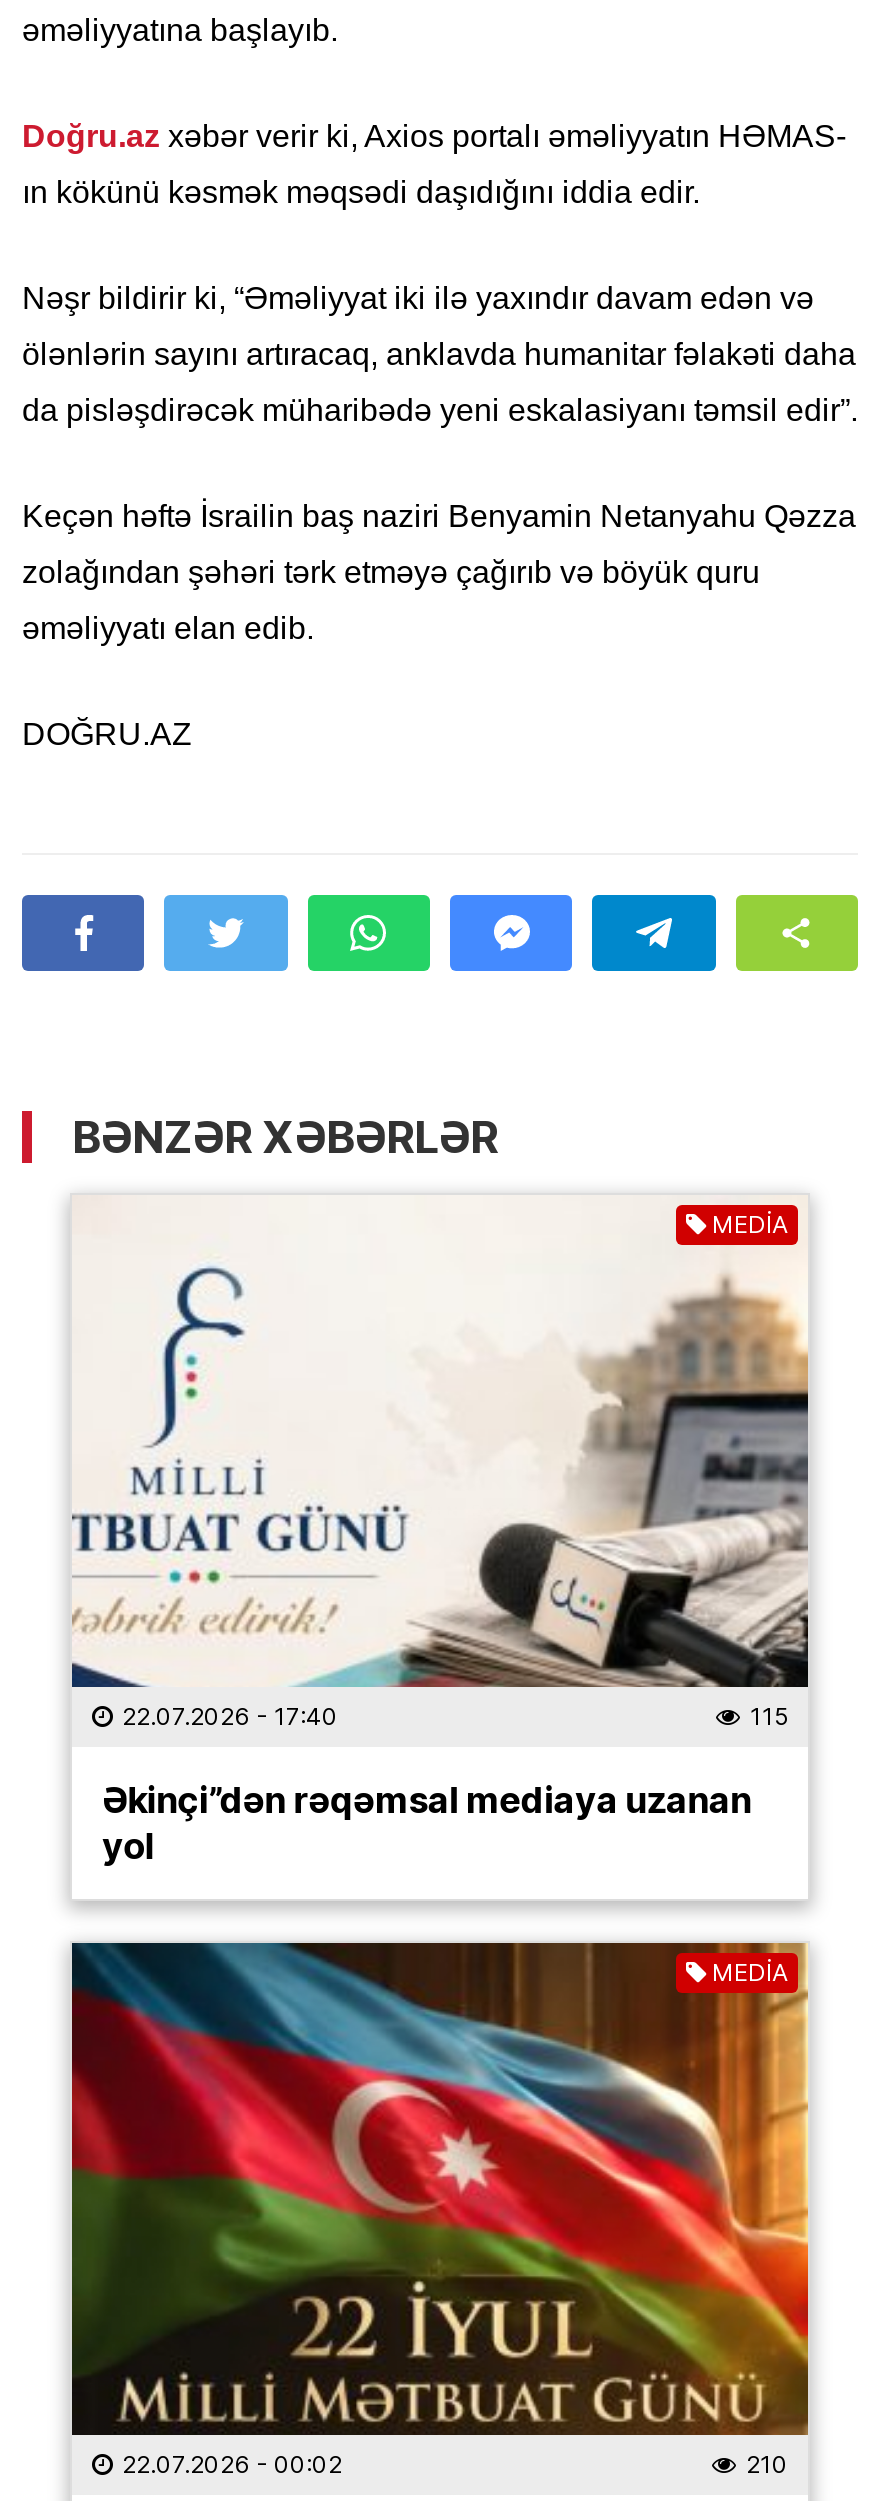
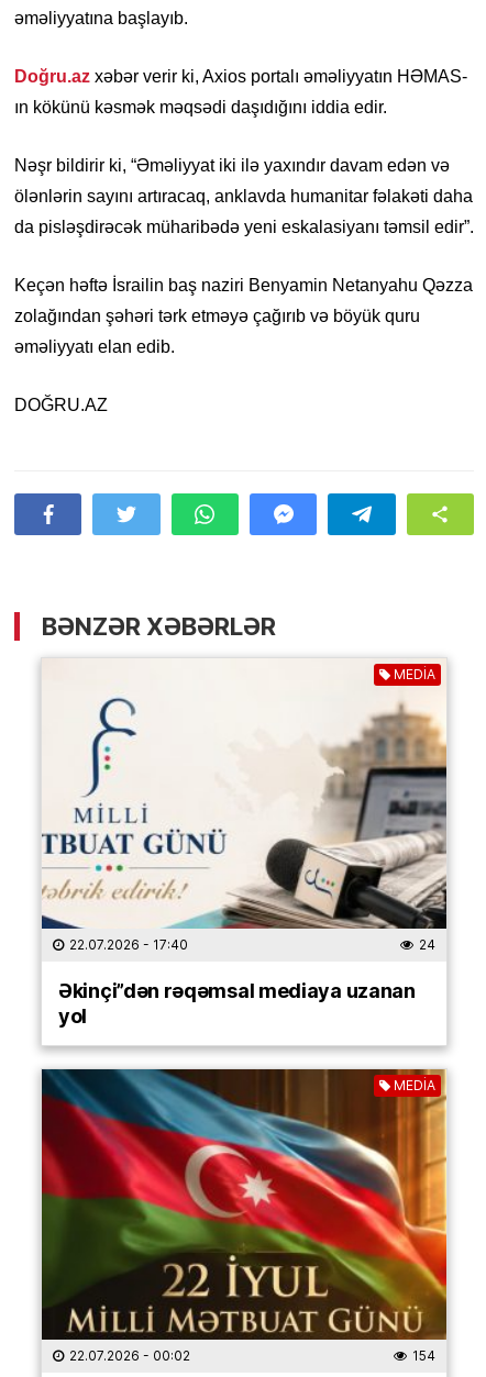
- 115
+ 24

- 210
+ 154
